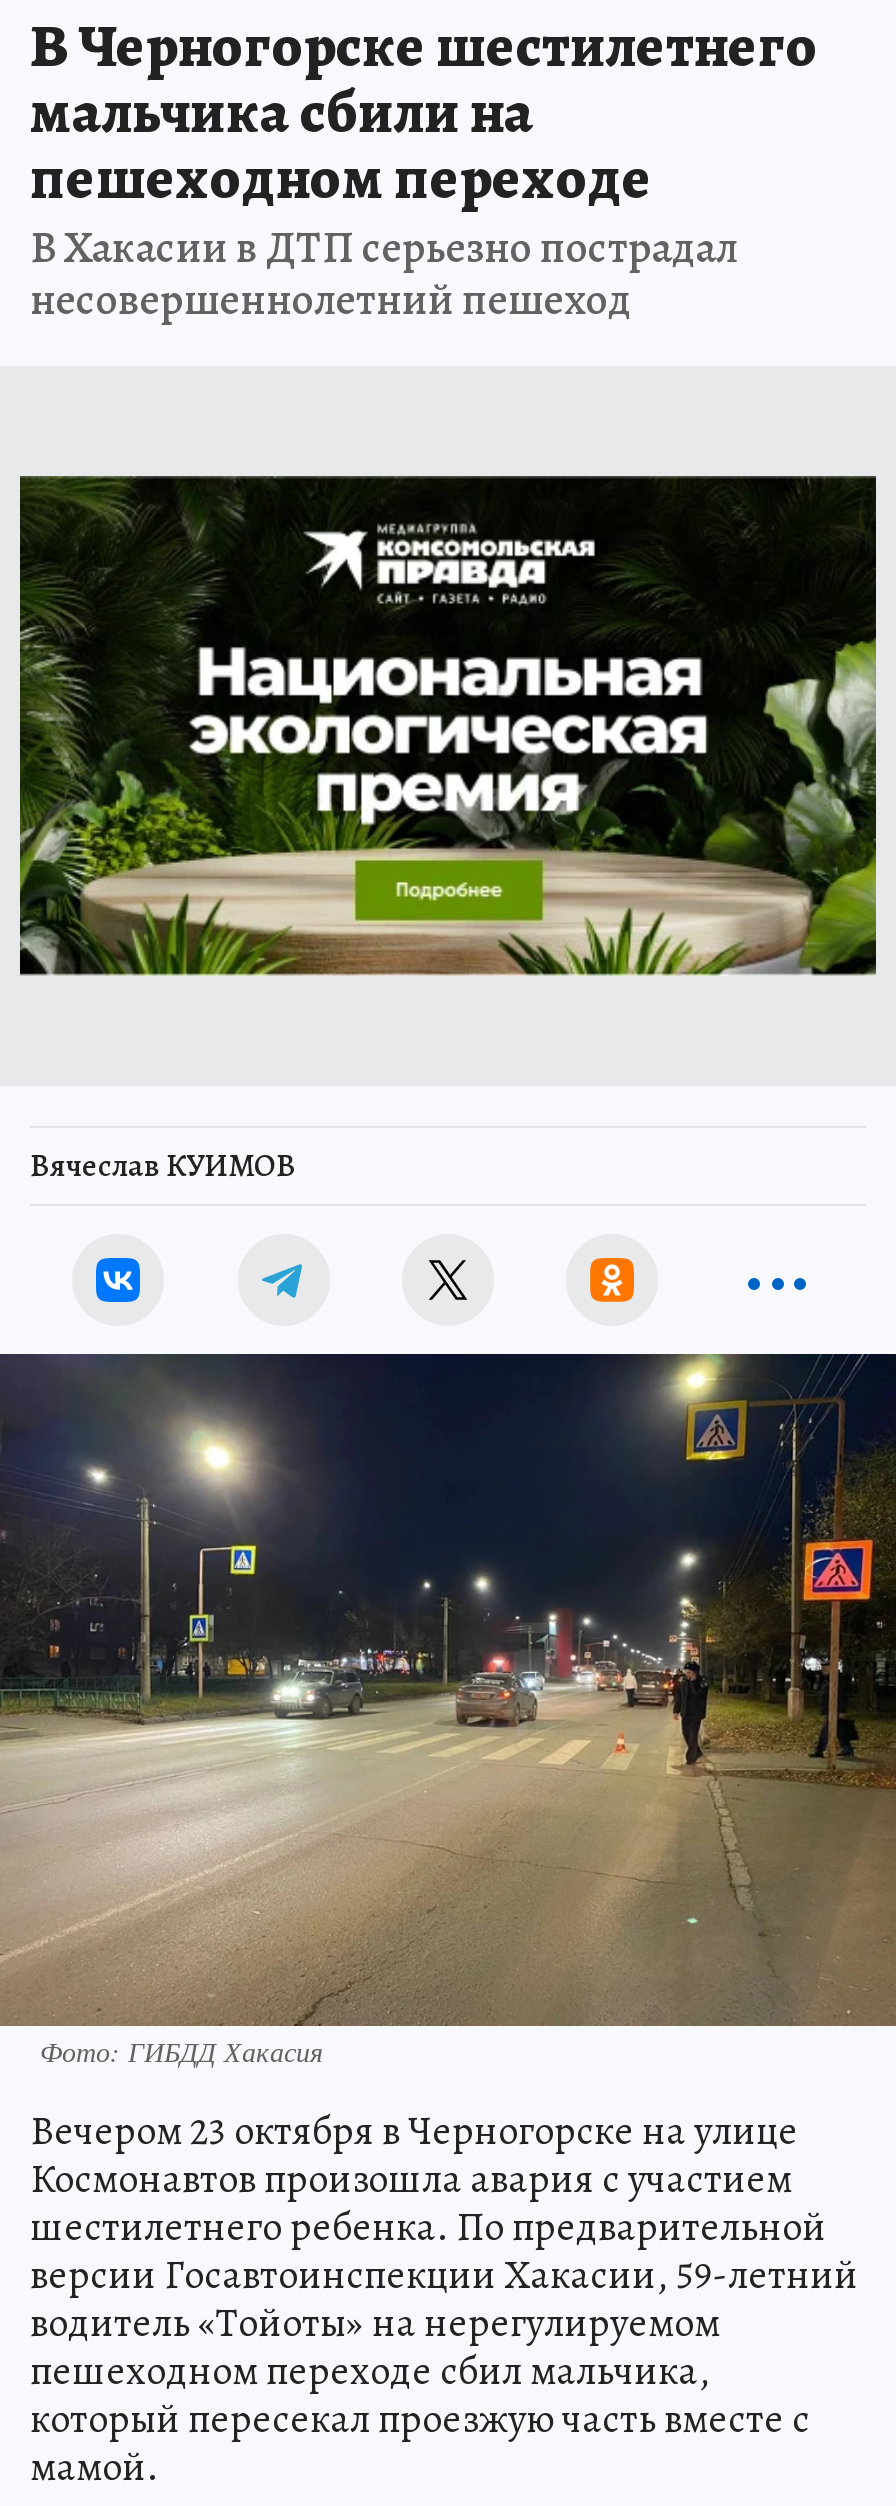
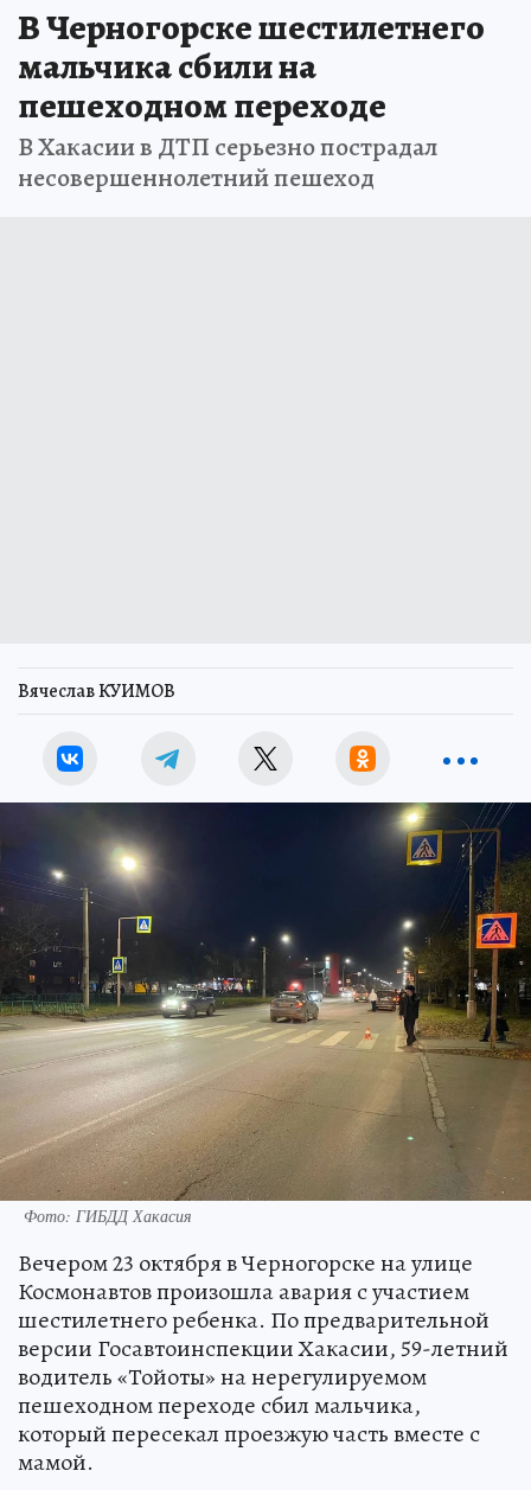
- [image]
